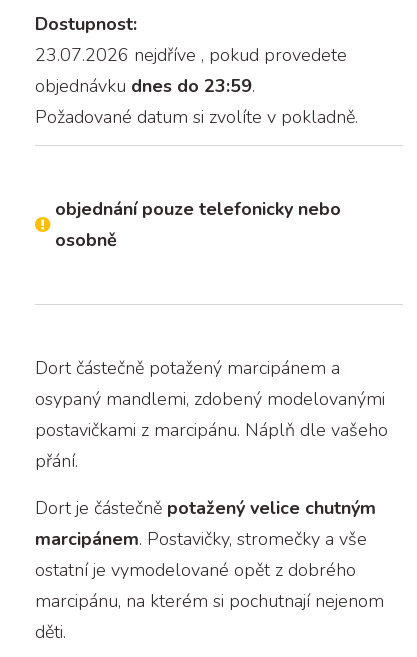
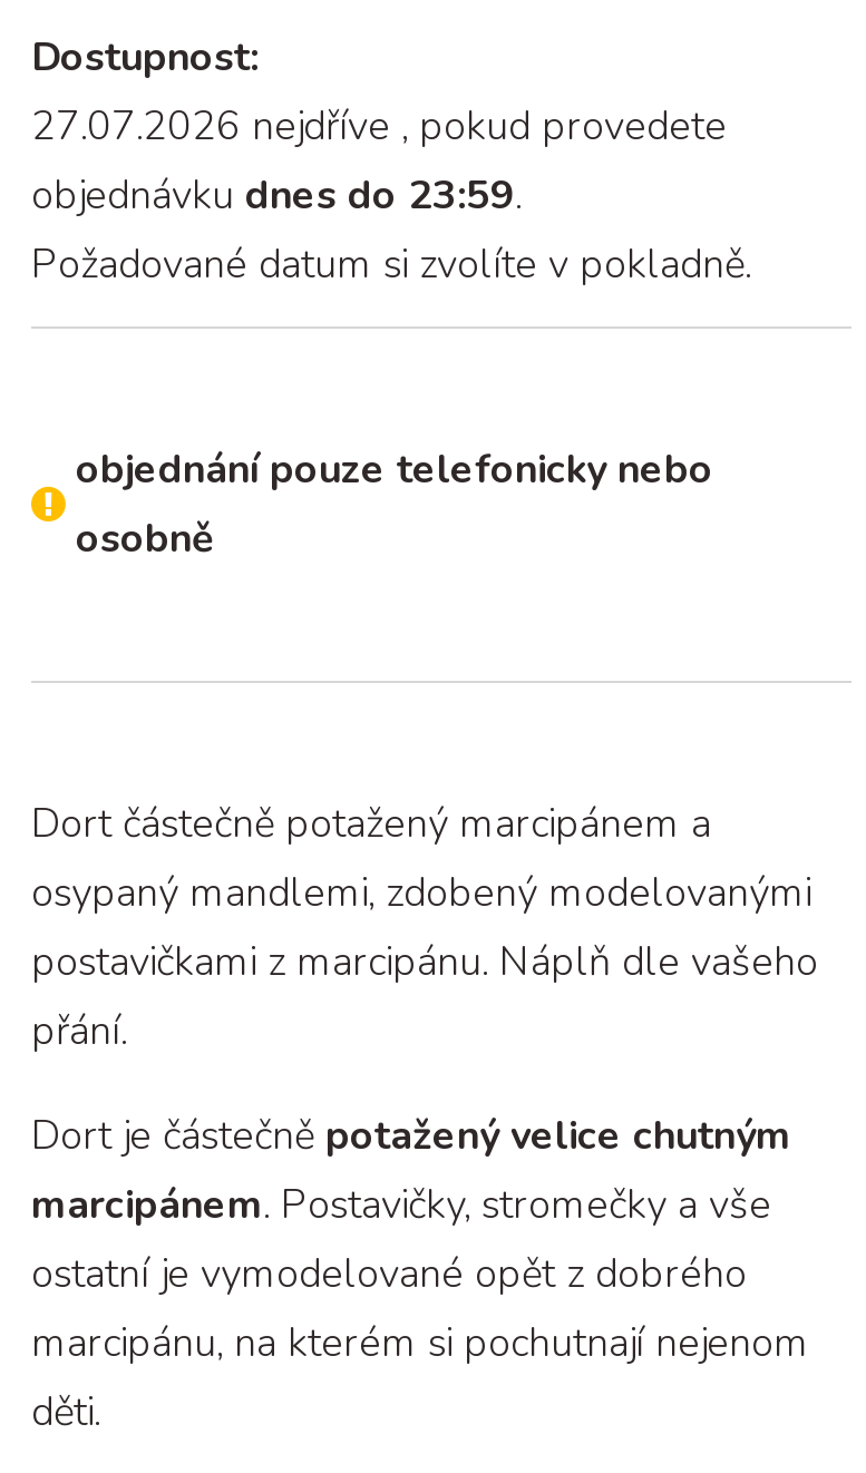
- 23.07.2026 nejdříve, pokud provedete
+ 27.07.2026 nejdříve, pokud provedete
